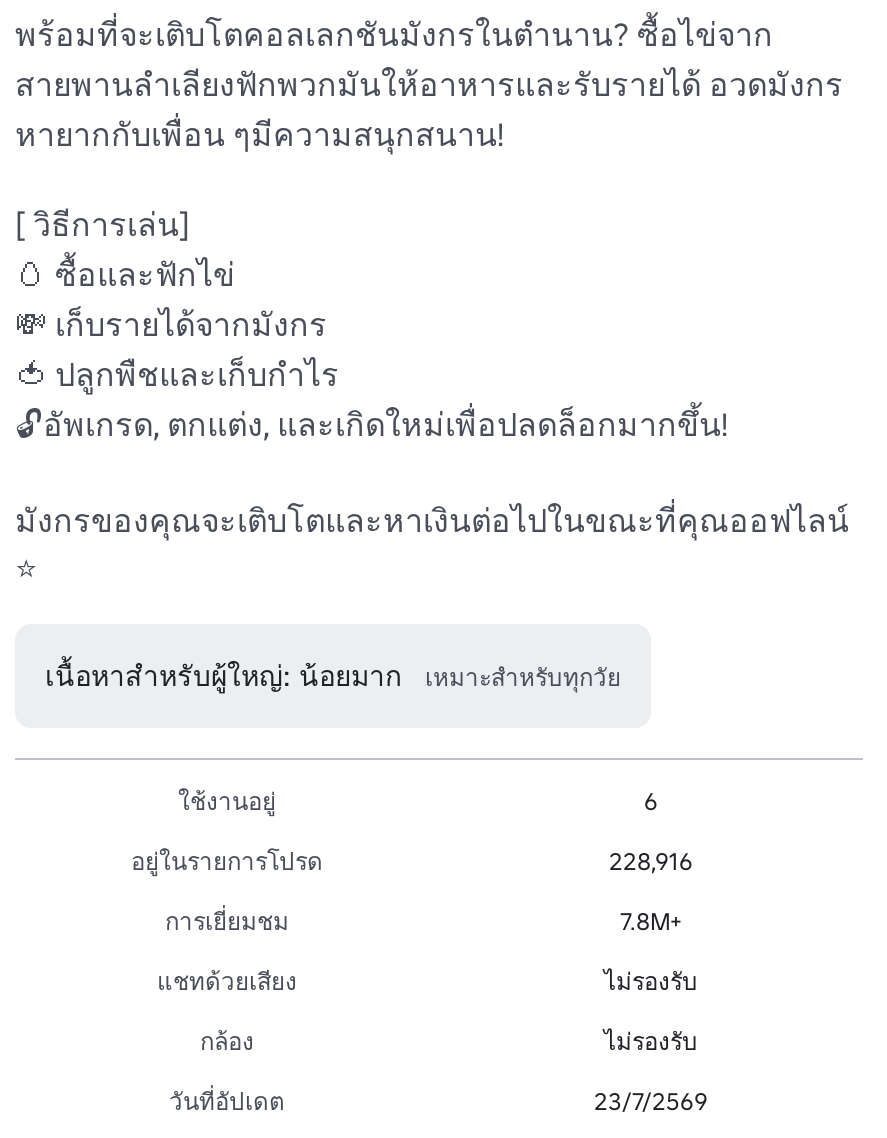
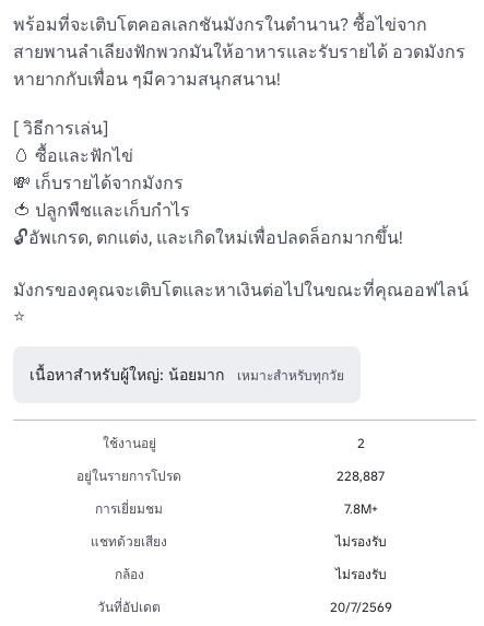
- 6
+ 2

- 228,916
+ 228,887

- 23/7/2569
+ 20/7/2569
